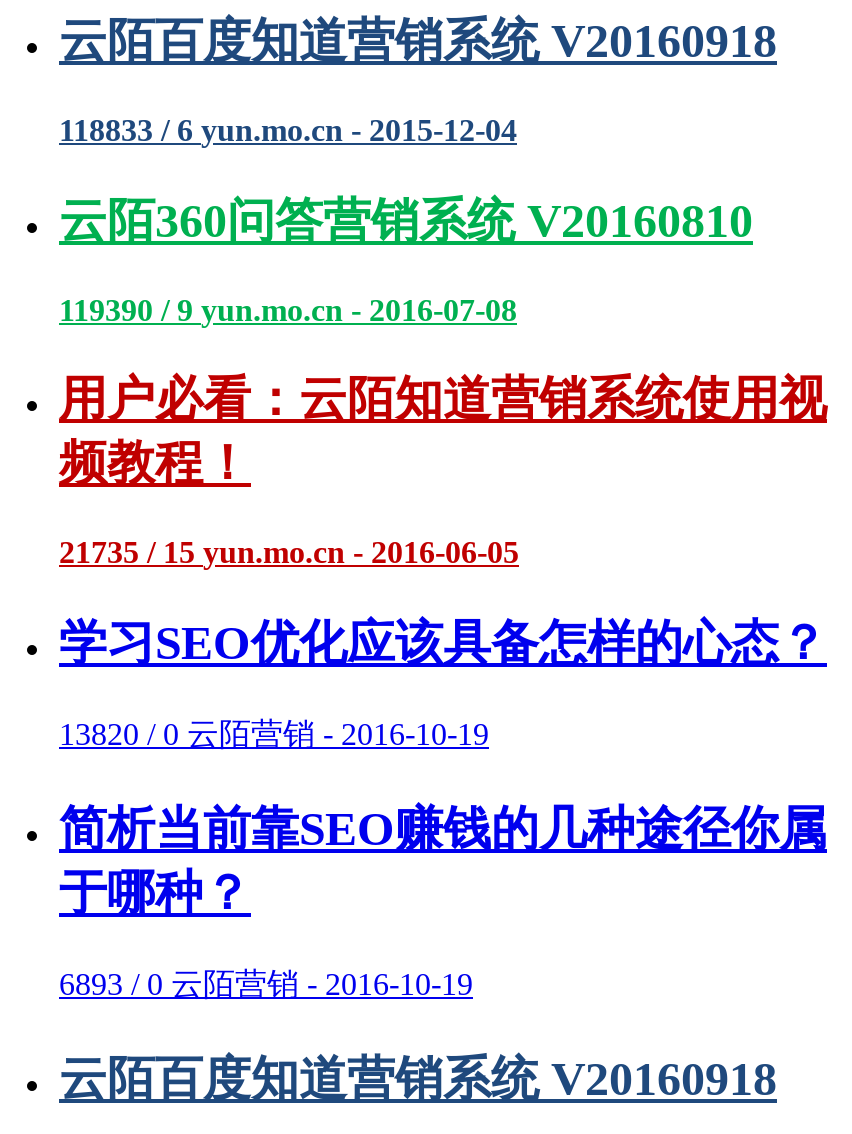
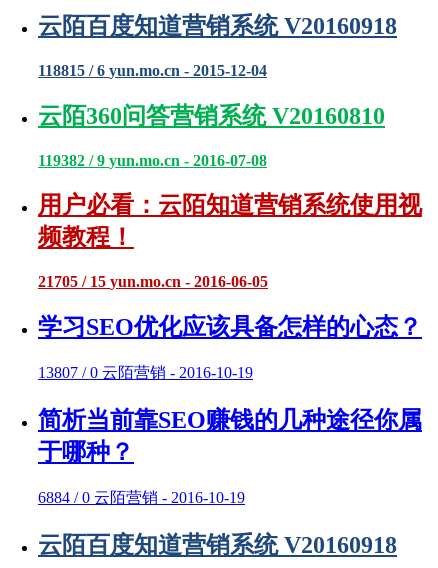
- 118833 / 6 yun.mo.cn - 2015-12-04
+ 118815 / 6 yun.mo.cn - 2015-12-04

- 119390 / 9 yun.mo.cn - 2016-07-08
+ 119382 / 9 yun.mo.cn - 2016-07-08

- 21735 / 15 yun.mo.cn - 2016-06-05
+ 21705 / 15 yun.mo.cn - 2016-06-05

- 13820 / 0 云陌营销 - 2016-10-19
+ 13807 / 0 云陌营销 - 2016-10-19

- 6893 / 0 云陌营销 - 2016-10-19
+ 6884 / 0 云陌营销 - 2016-10-19
